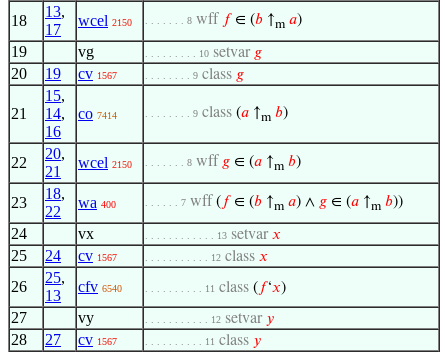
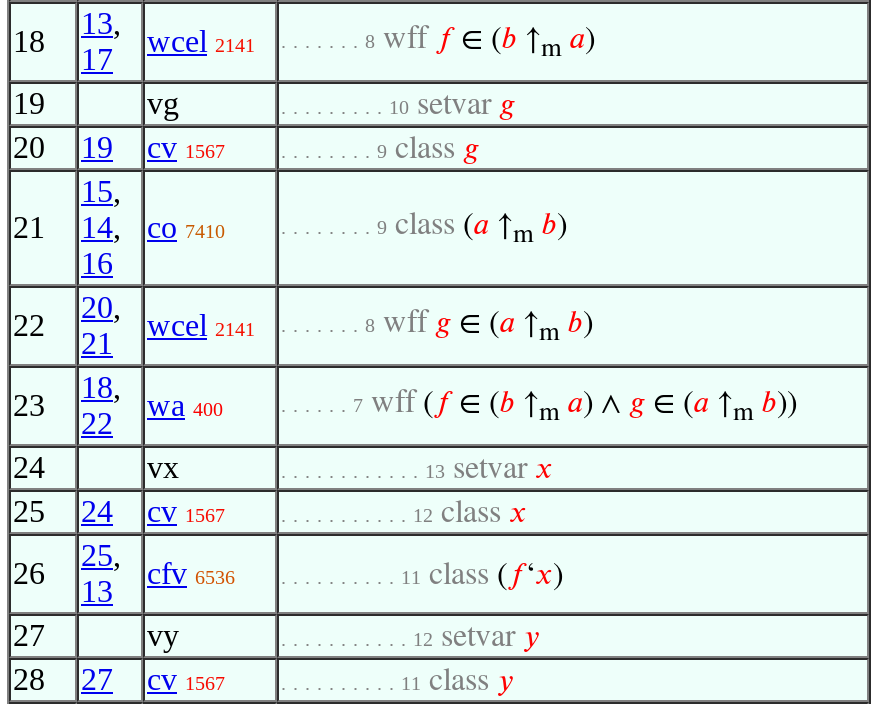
- wcel 2150
+ wcel 2141

- co 7414
+ co 7410

- wcel 2150
+ wcel 2141

- cfv 6540
+ cfv 6536
